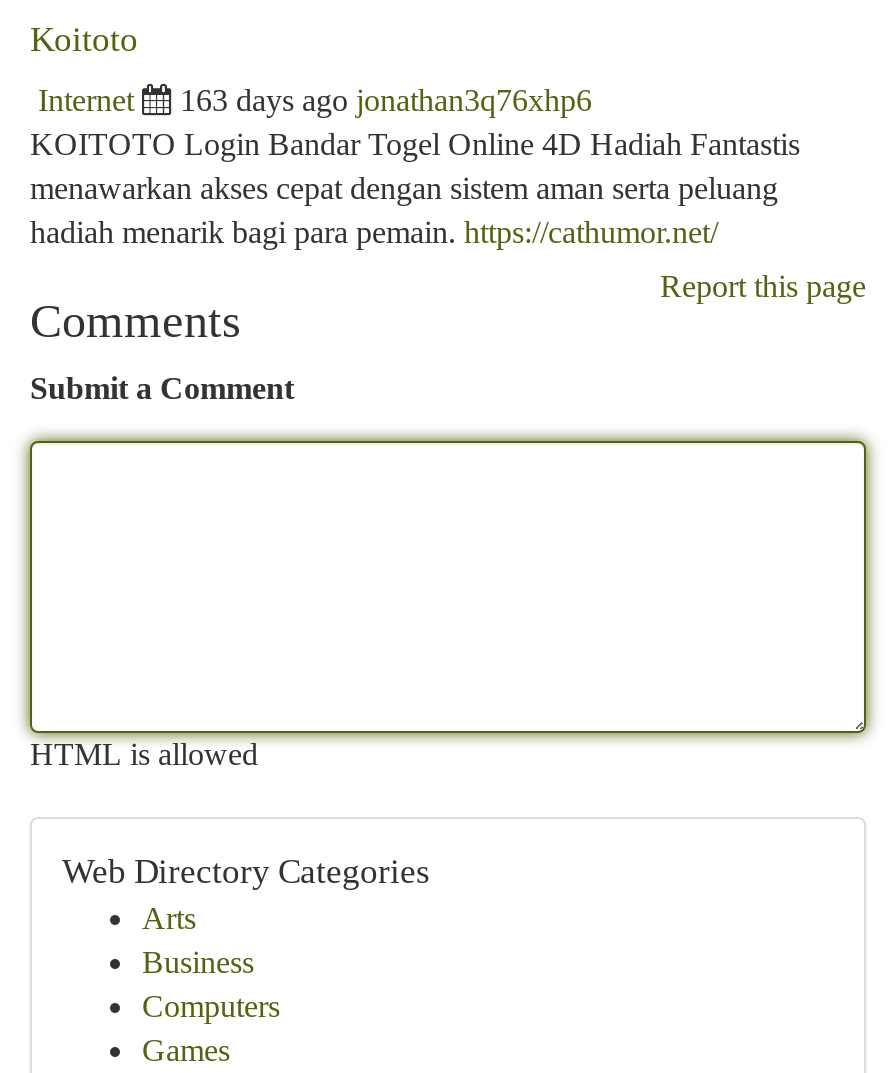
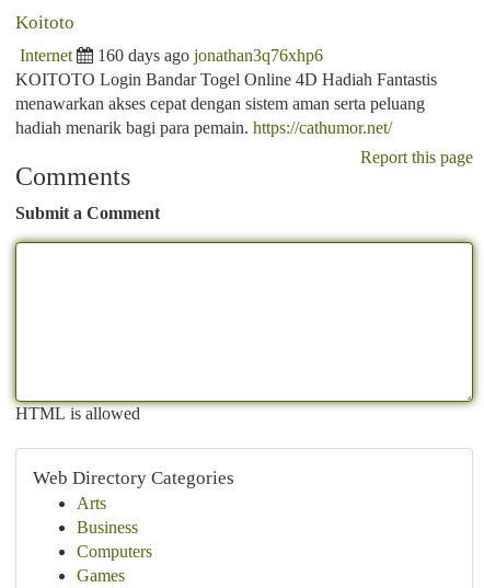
- 163 days ago jonathan3q76xhp6
+ 160 days ago jonathan3q76xhp6
